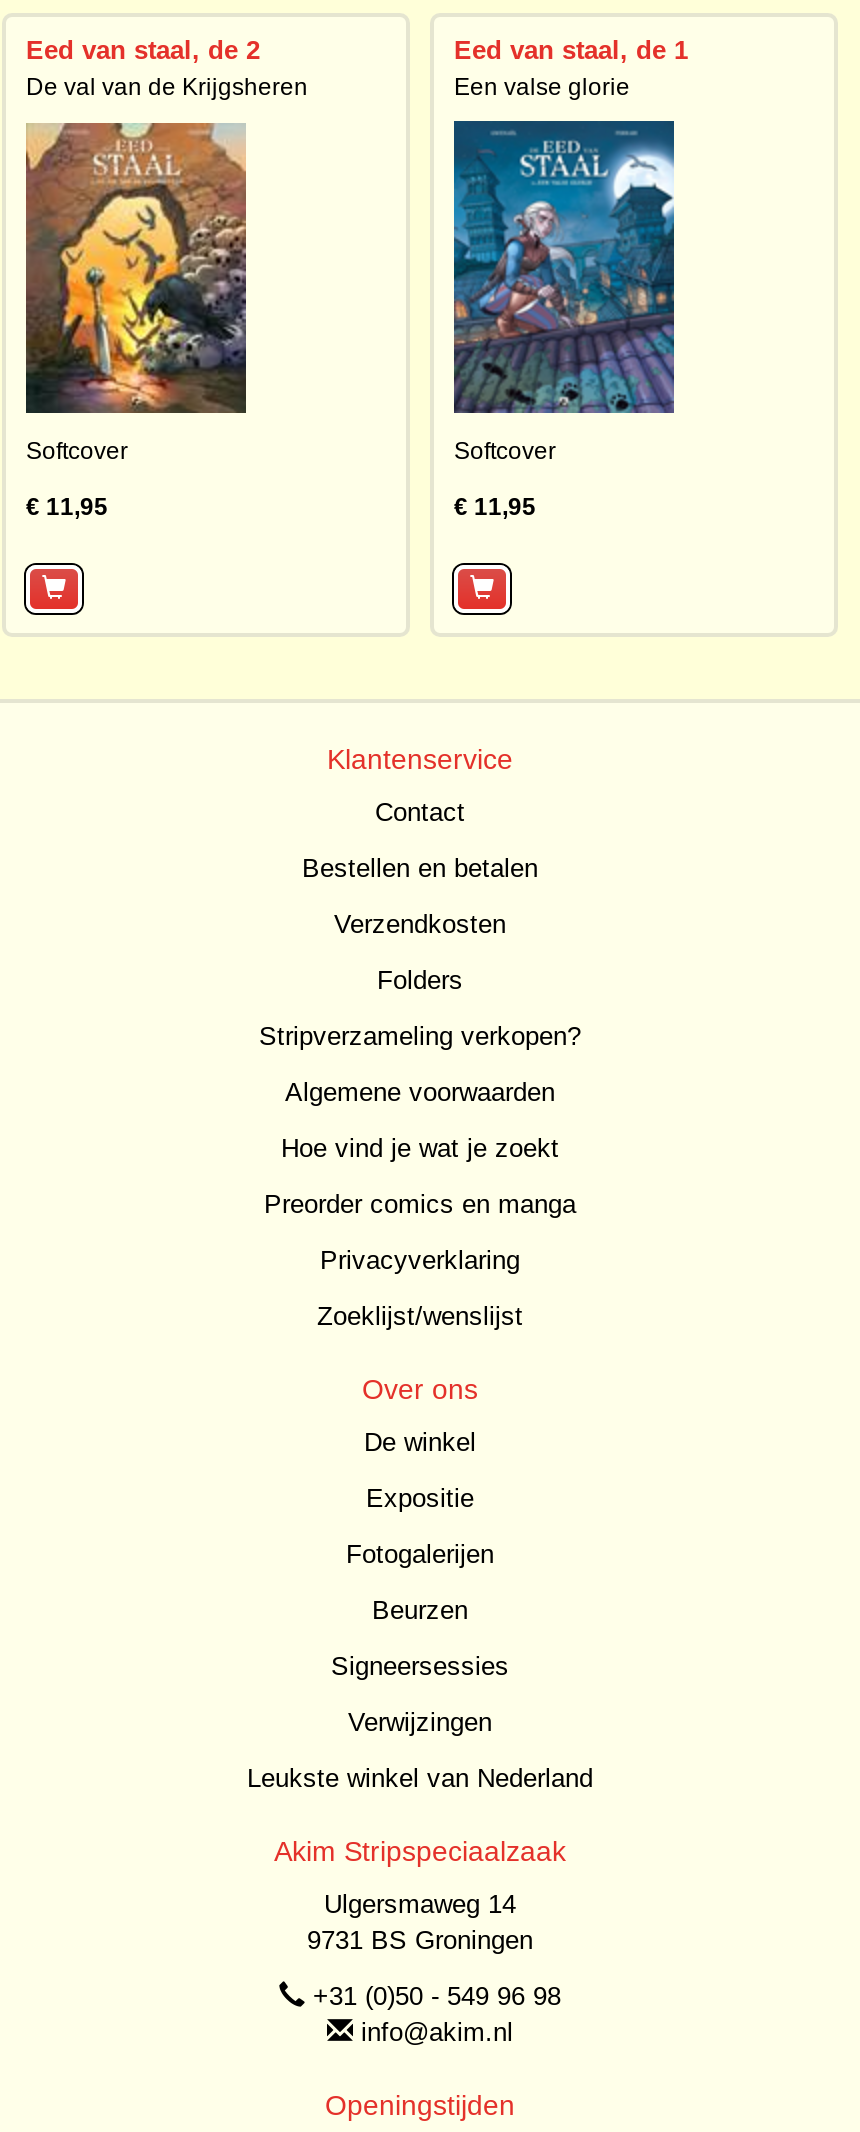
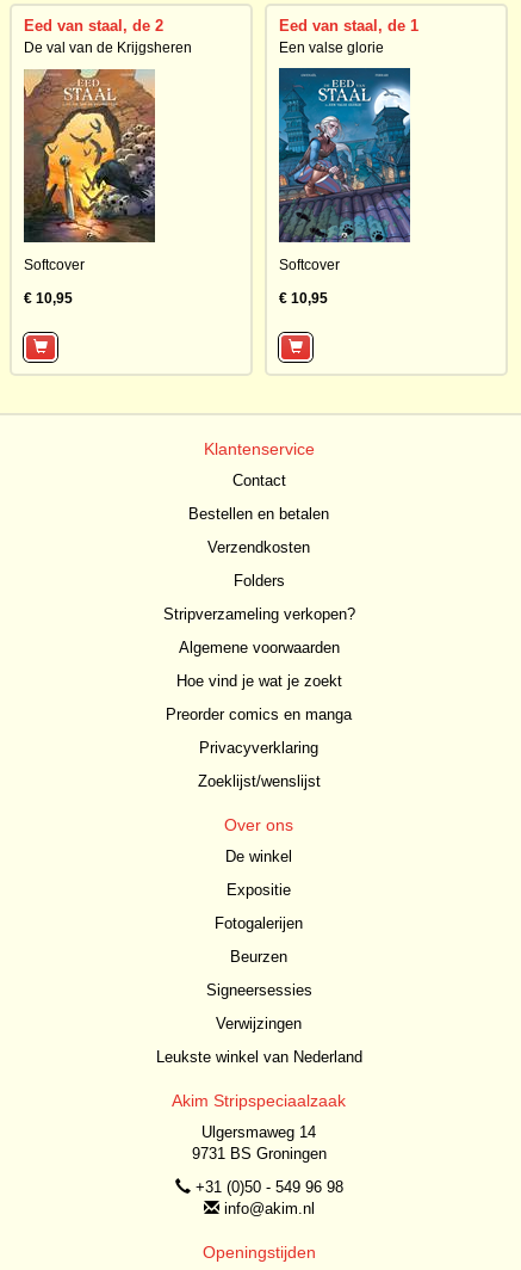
- € 11,95
+ € 10,95

- € 11,95
+ € 10,95
